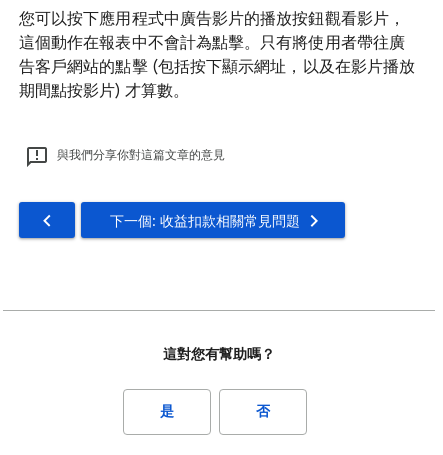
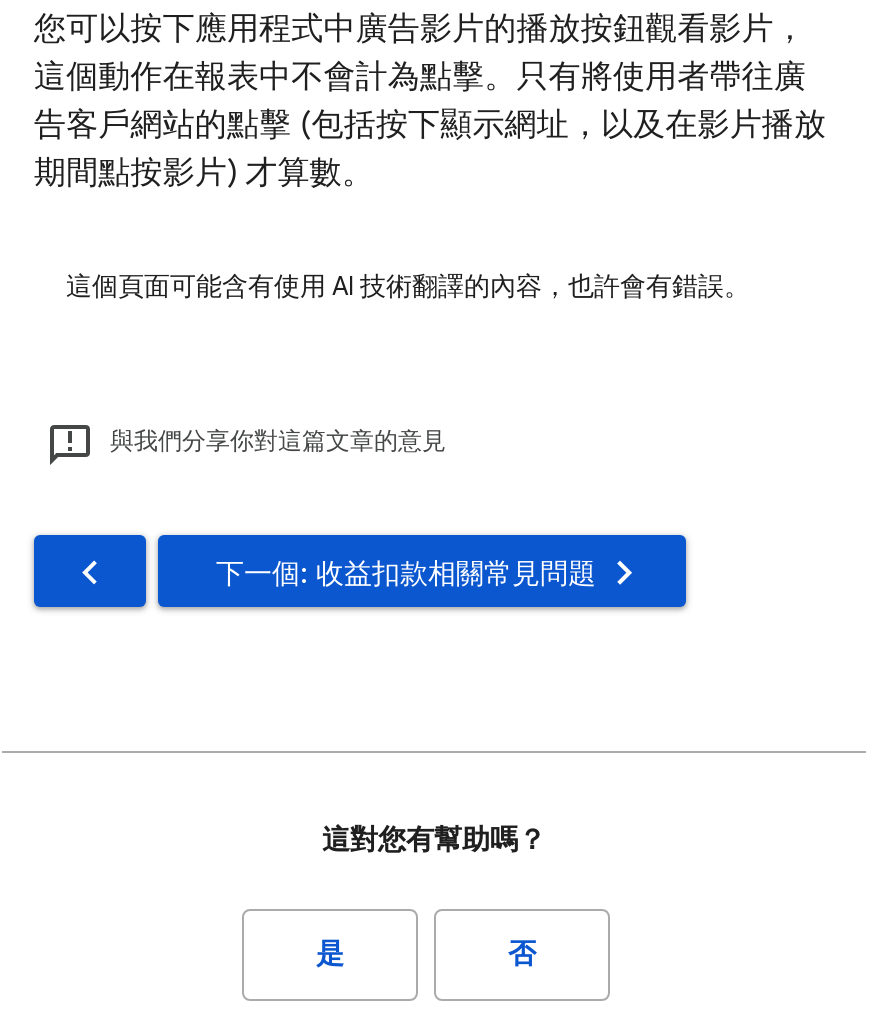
+ 這個頁面可能含有使用 AI 技術翻譯的內容，也許會有錯誤。
